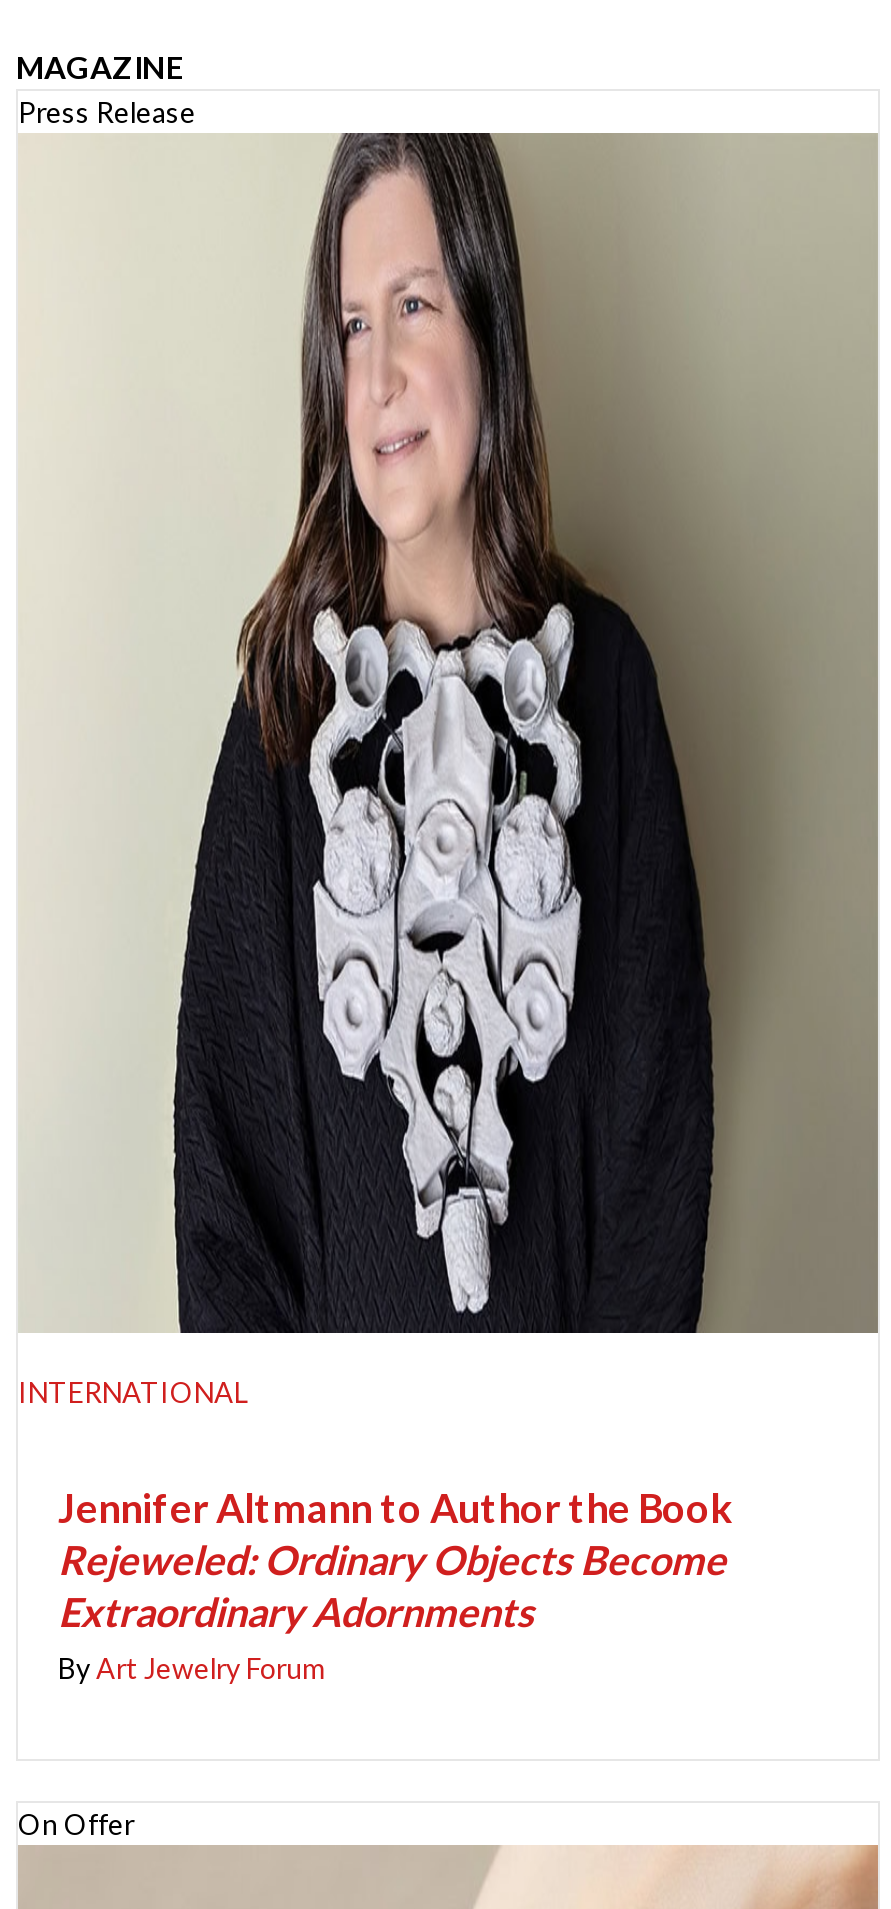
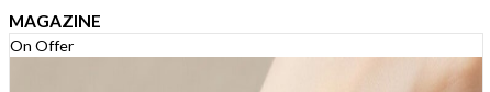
- Press Release

- [image]
- INTERNATIONAL
- Jennifer Altmann to Author the Book
- Rejeweled: Ordinary Objects Become
- Extraordinary Adornments
- By Art Jewelry Forum
